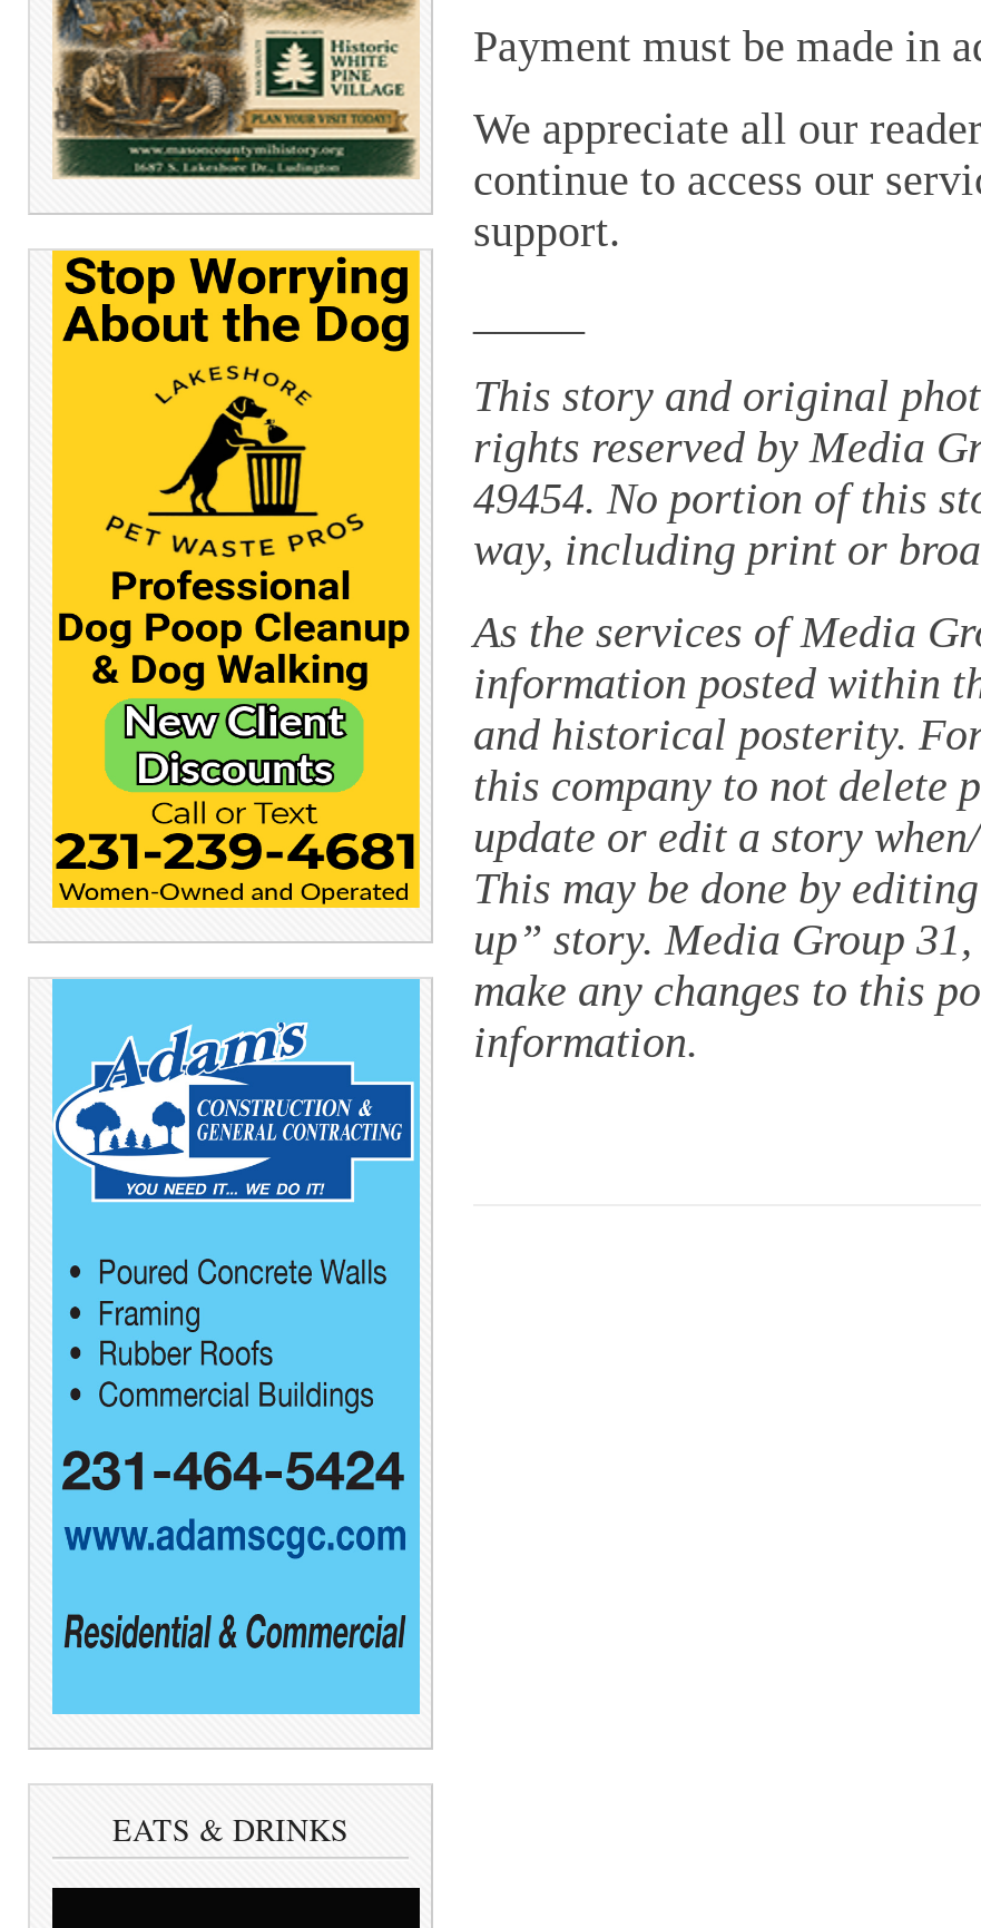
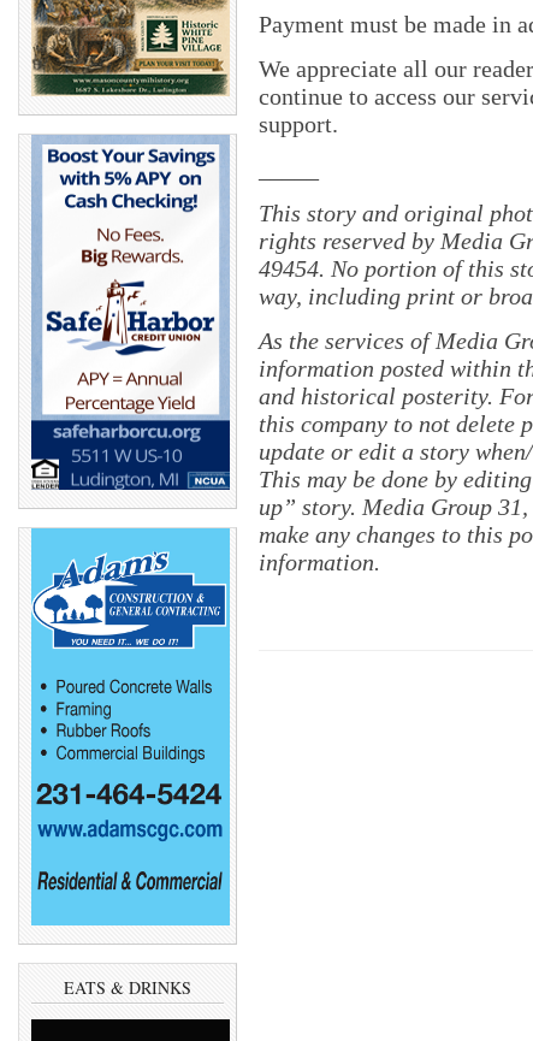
- [image]
+ [image]
